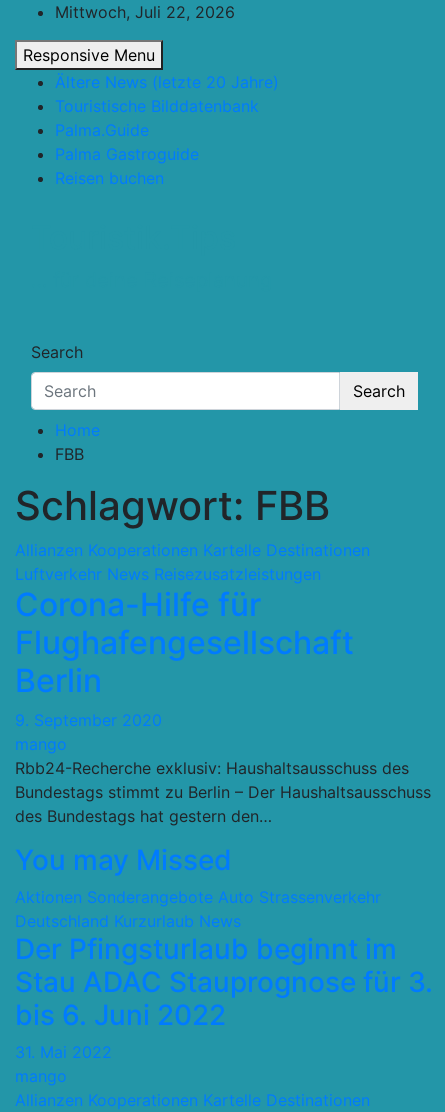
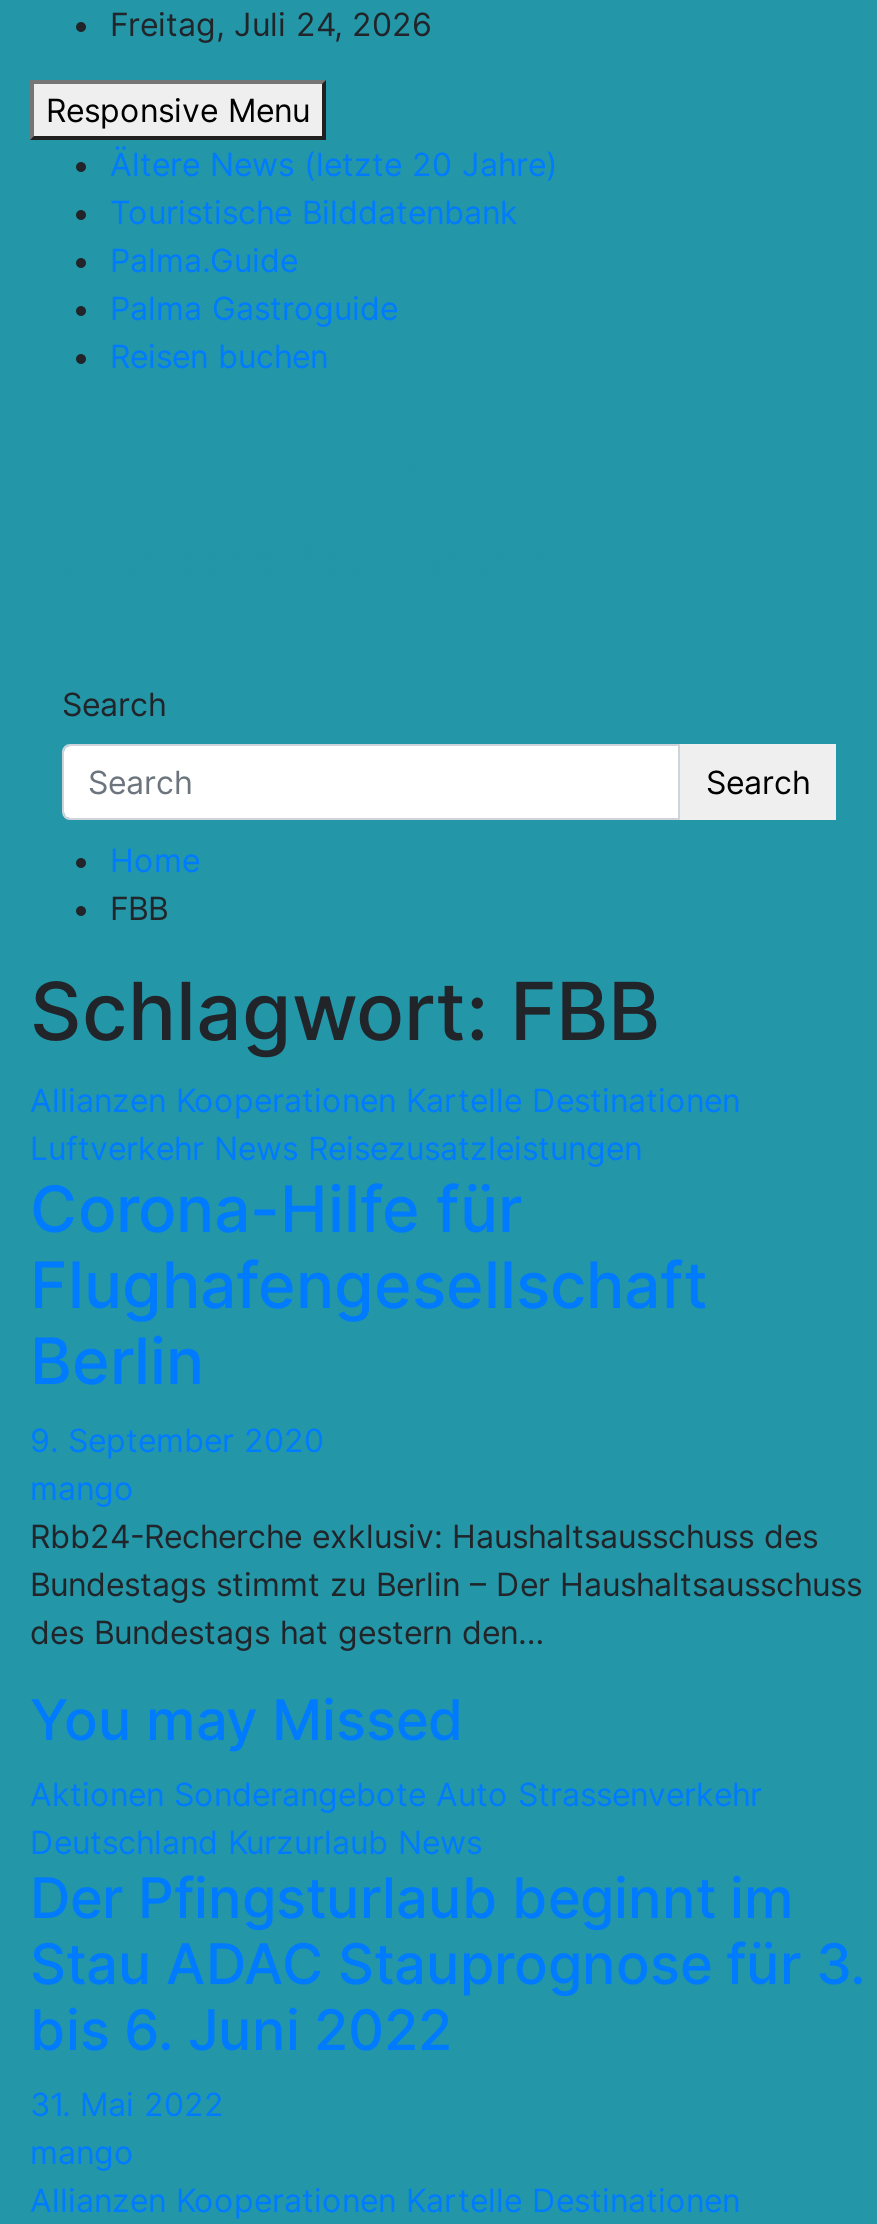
- Mittwoch, Juli 22, 2026
+ Freitag, Juli 24, 2026
